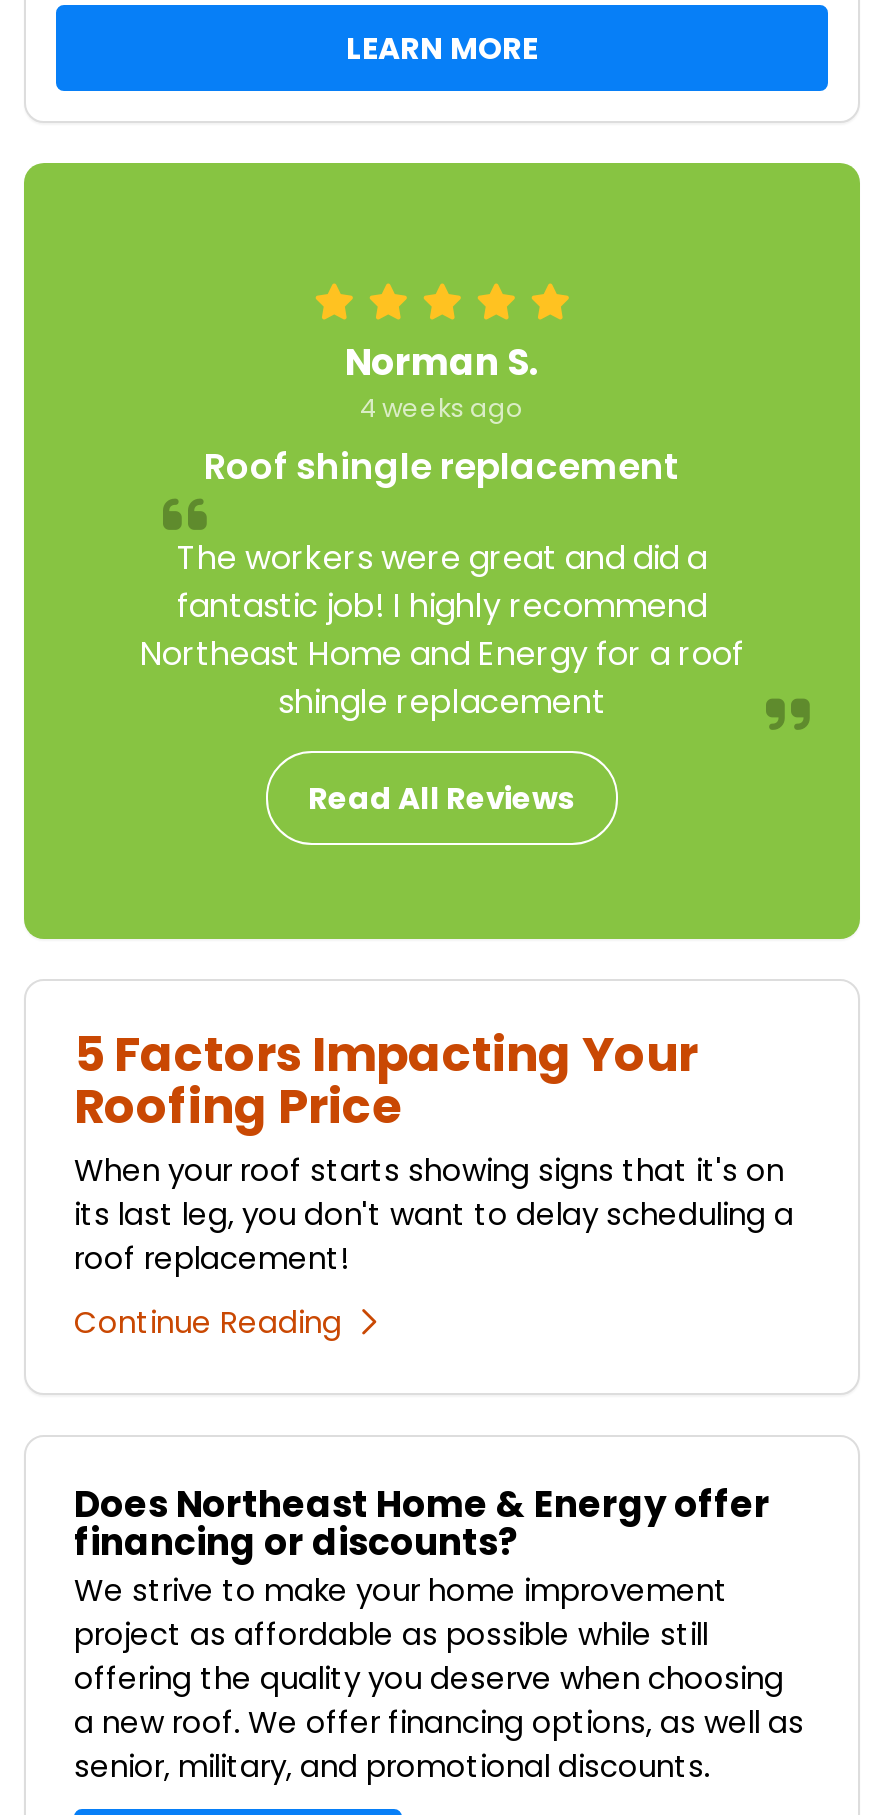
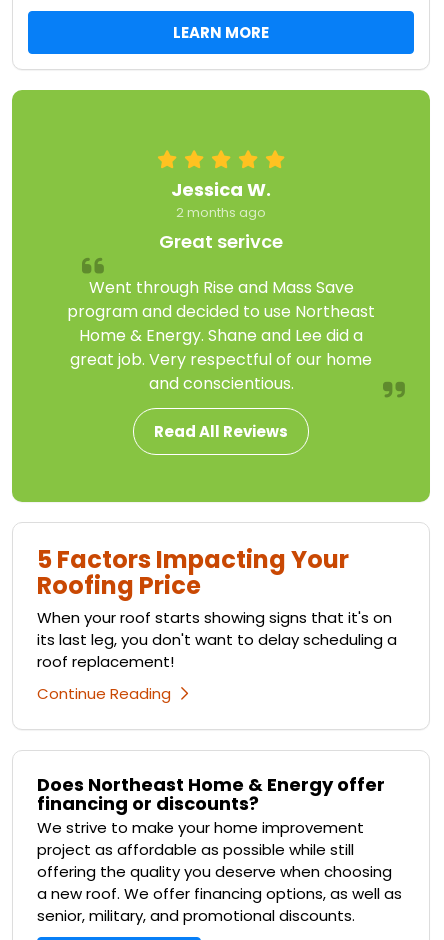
- Norman S.
- 4 weeks ago
- Roof shingle replacement
+ Jessica W.
+ 2 months ago
+ Great serivce

- The workers were great and did a
- fantastic job! I highly recommend
- Northeast Home and Energy for a roof
- shingle replacement
+ Went through Rise and Mass Save
+ program and decided to use Northeast
+ Home & Energy. Shane and Lee did a
+ great job. Very respectful of our home
+ and conscientious.
